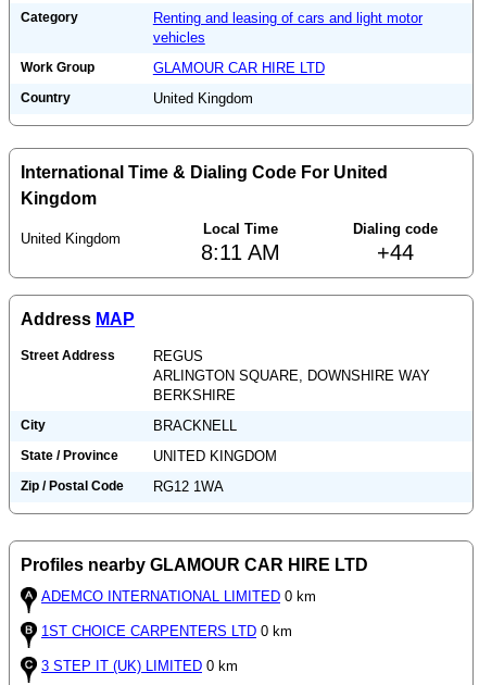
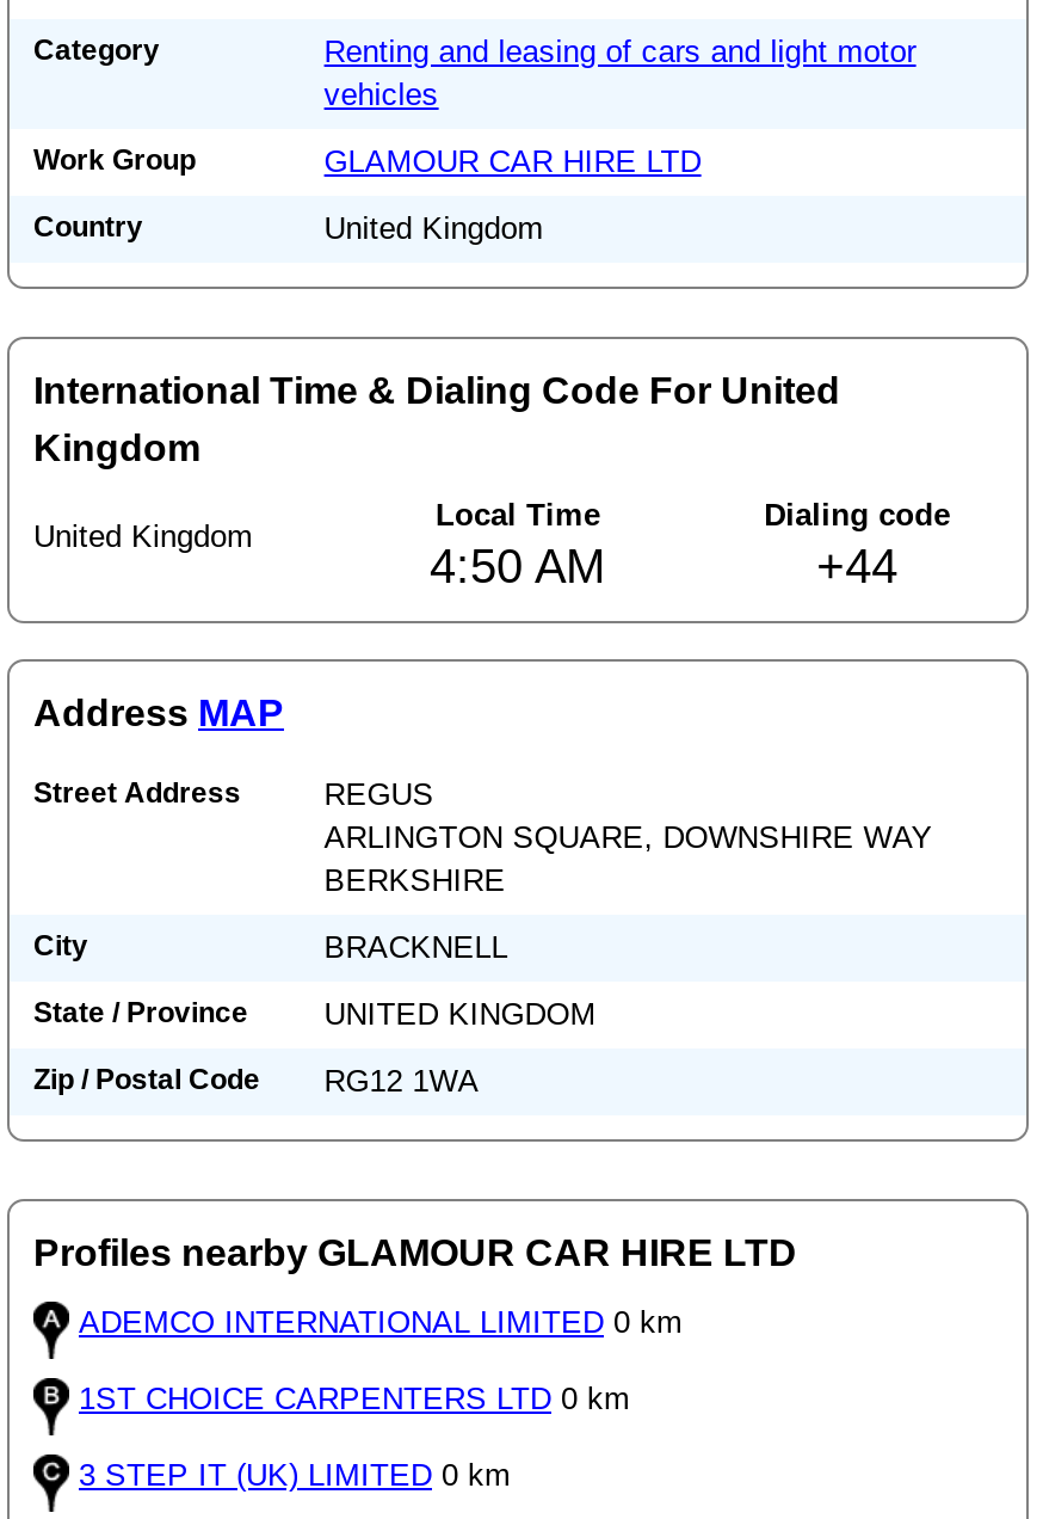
- 8:11 AM
+ 4:50 AM
